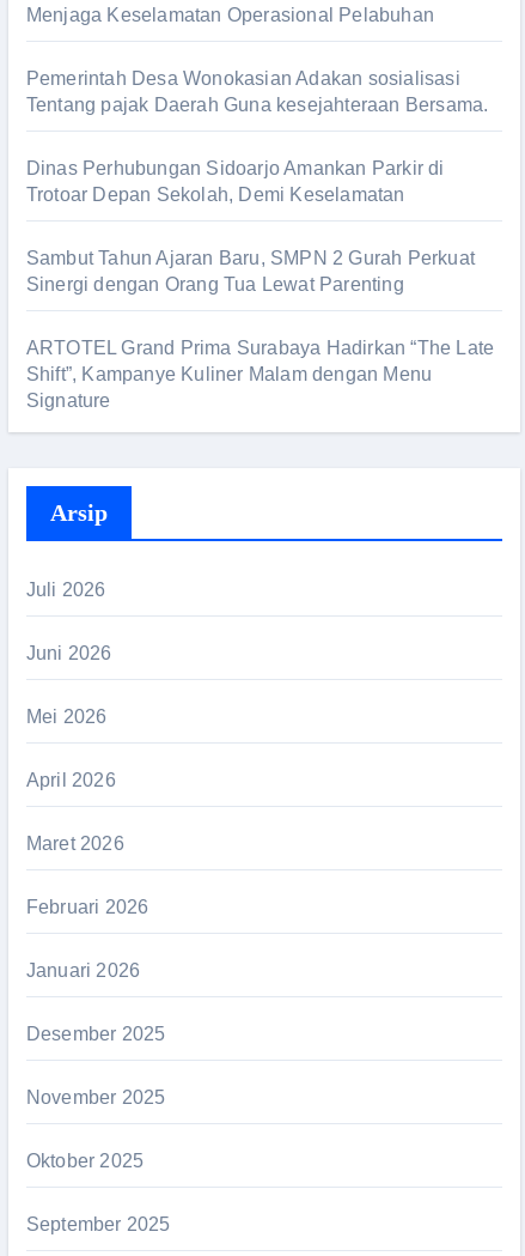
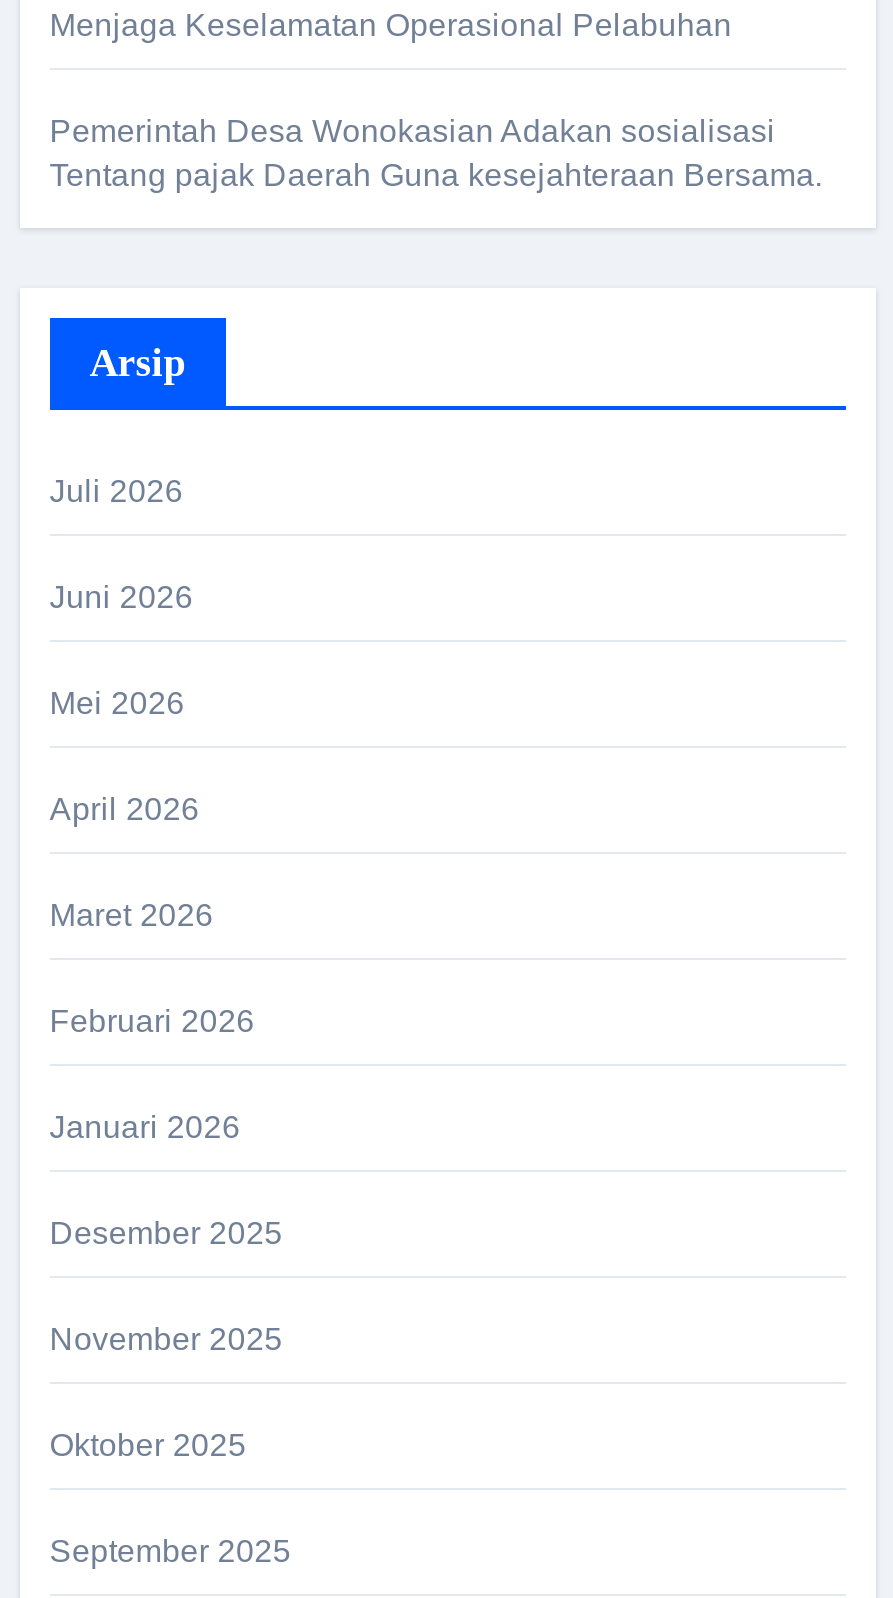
- Dinas Perhubungan Sidoarjo Amankan Parkir di
- Trotoar Depan Sekolah, Demi Keselamatan
- Sambut Tahun Ajaran Baru, SMPN 2 Gurah Perkuat
- Sinergi dengan Orang Tua Lewat Parenting
- ARTOTEL Grand Prima Surabaya Hadirkan “The Late
- Shift”, Kampanye Kuliner Malam dengan Menu
- Signature
